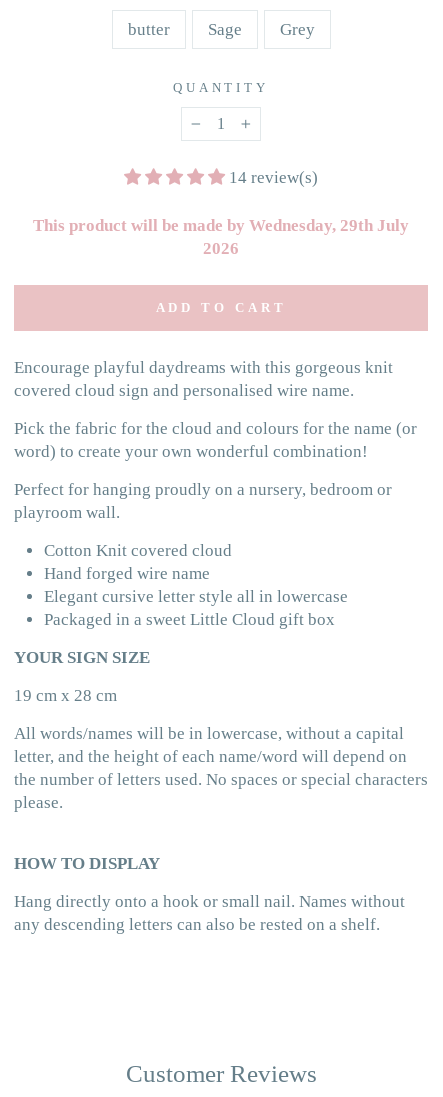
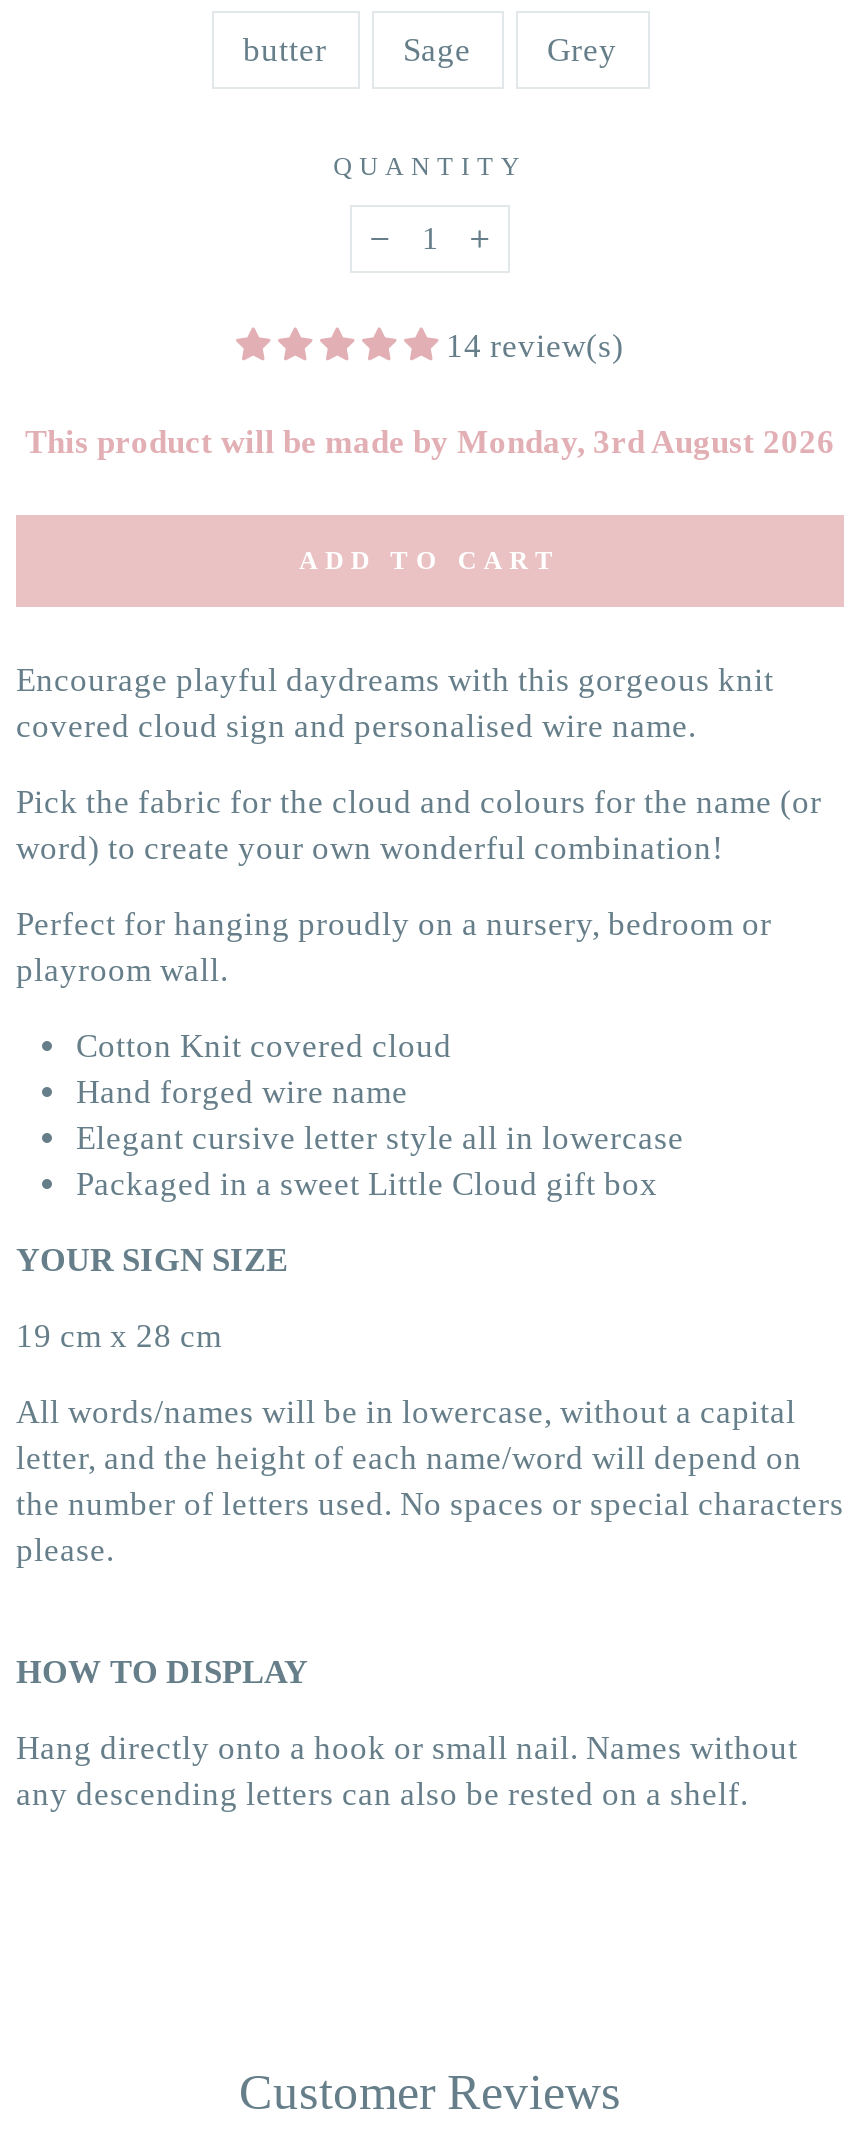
- This product will be made by Wednesday, 29th July
- 2026
+ This product will be made by Monday, 3rd August 2026
